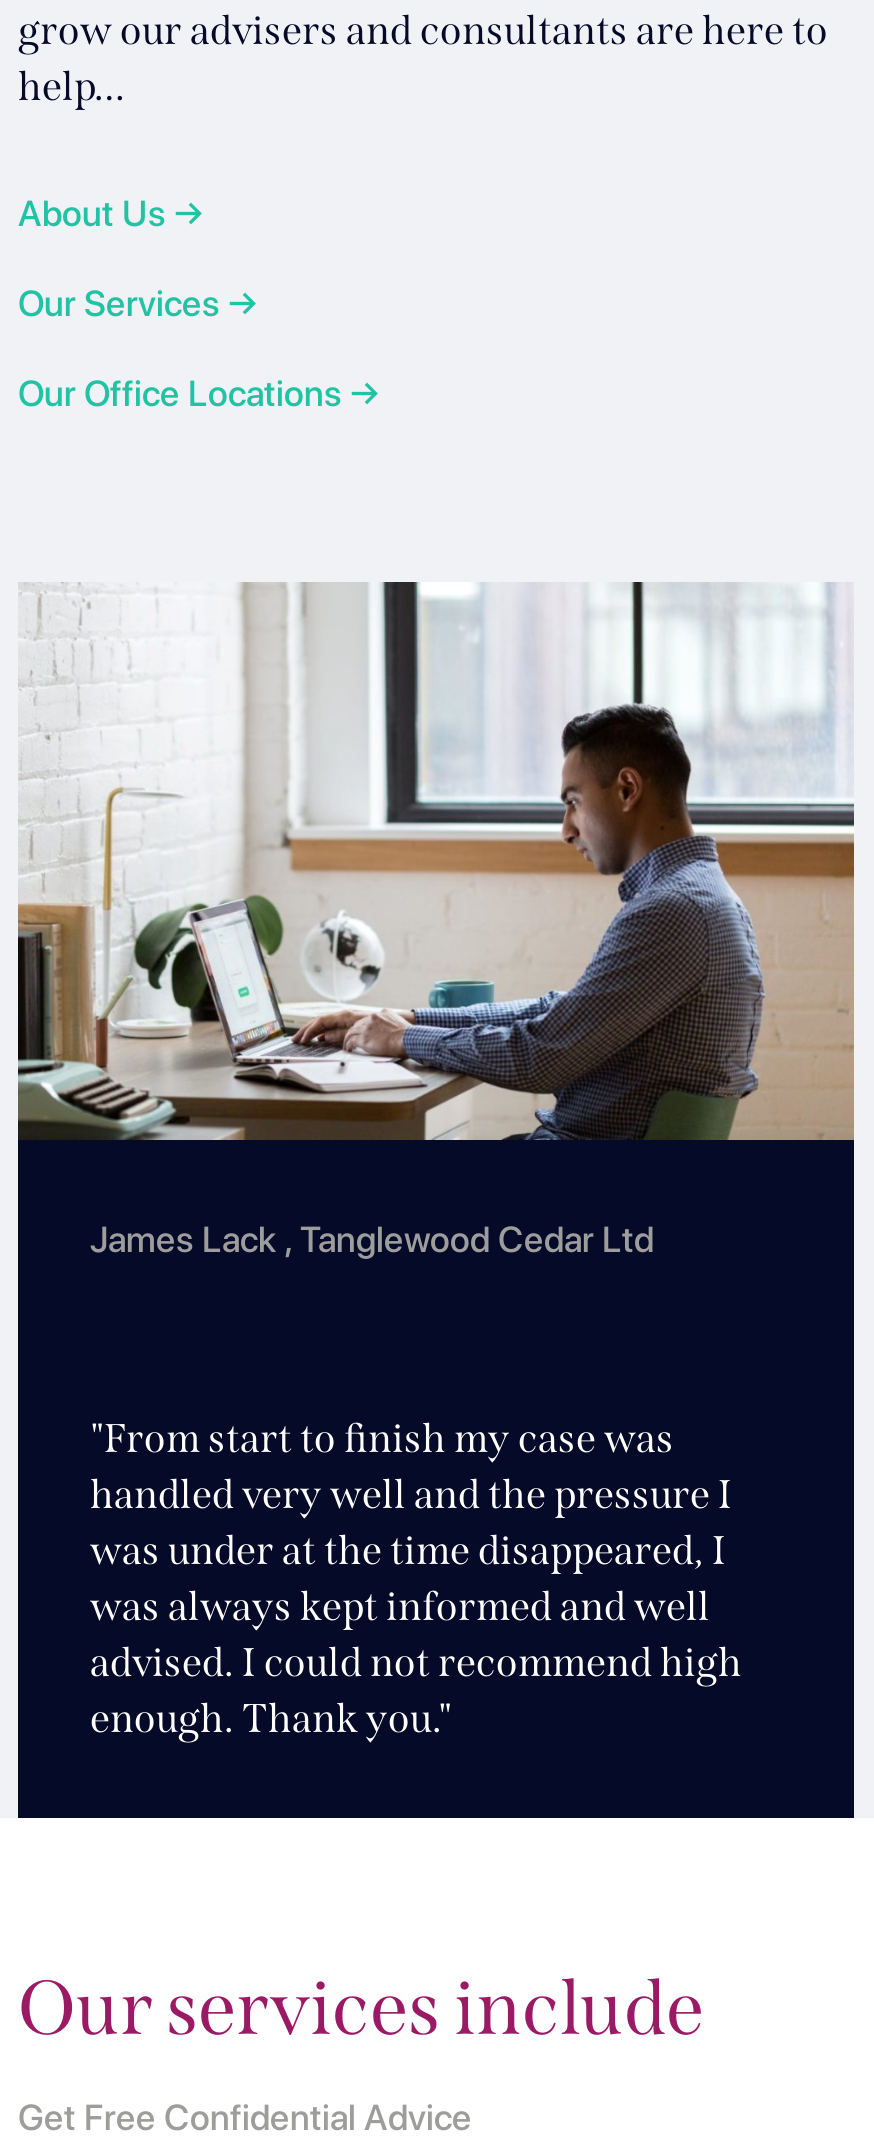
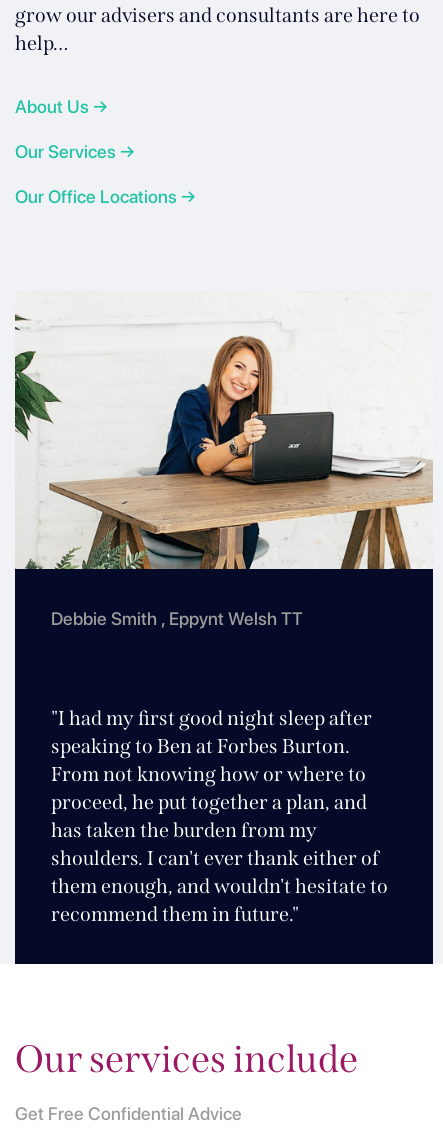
- [image]
- James Lack , Tanglewood Cedar Ltd
+ [image]
+ Debbie Smith , Eppynt Welsh TT

- "From start to finish my case was
- handled very well and the pressure I
- was under at the time disappeared, I
- was always kept informed and well
- advised. I could not recommend high
- enough. Thank you."
+ "I had my first good night sleep after
+ speaking to Ben at Forbes Burton.
+ From not knowing how or where to
+ proceed, he put together a plan, and
+ has taken the burden from my
+ shoulders. I can't ever thank either of
+ them enough, and wouldn't hesitate to
+ recommend them in future."
